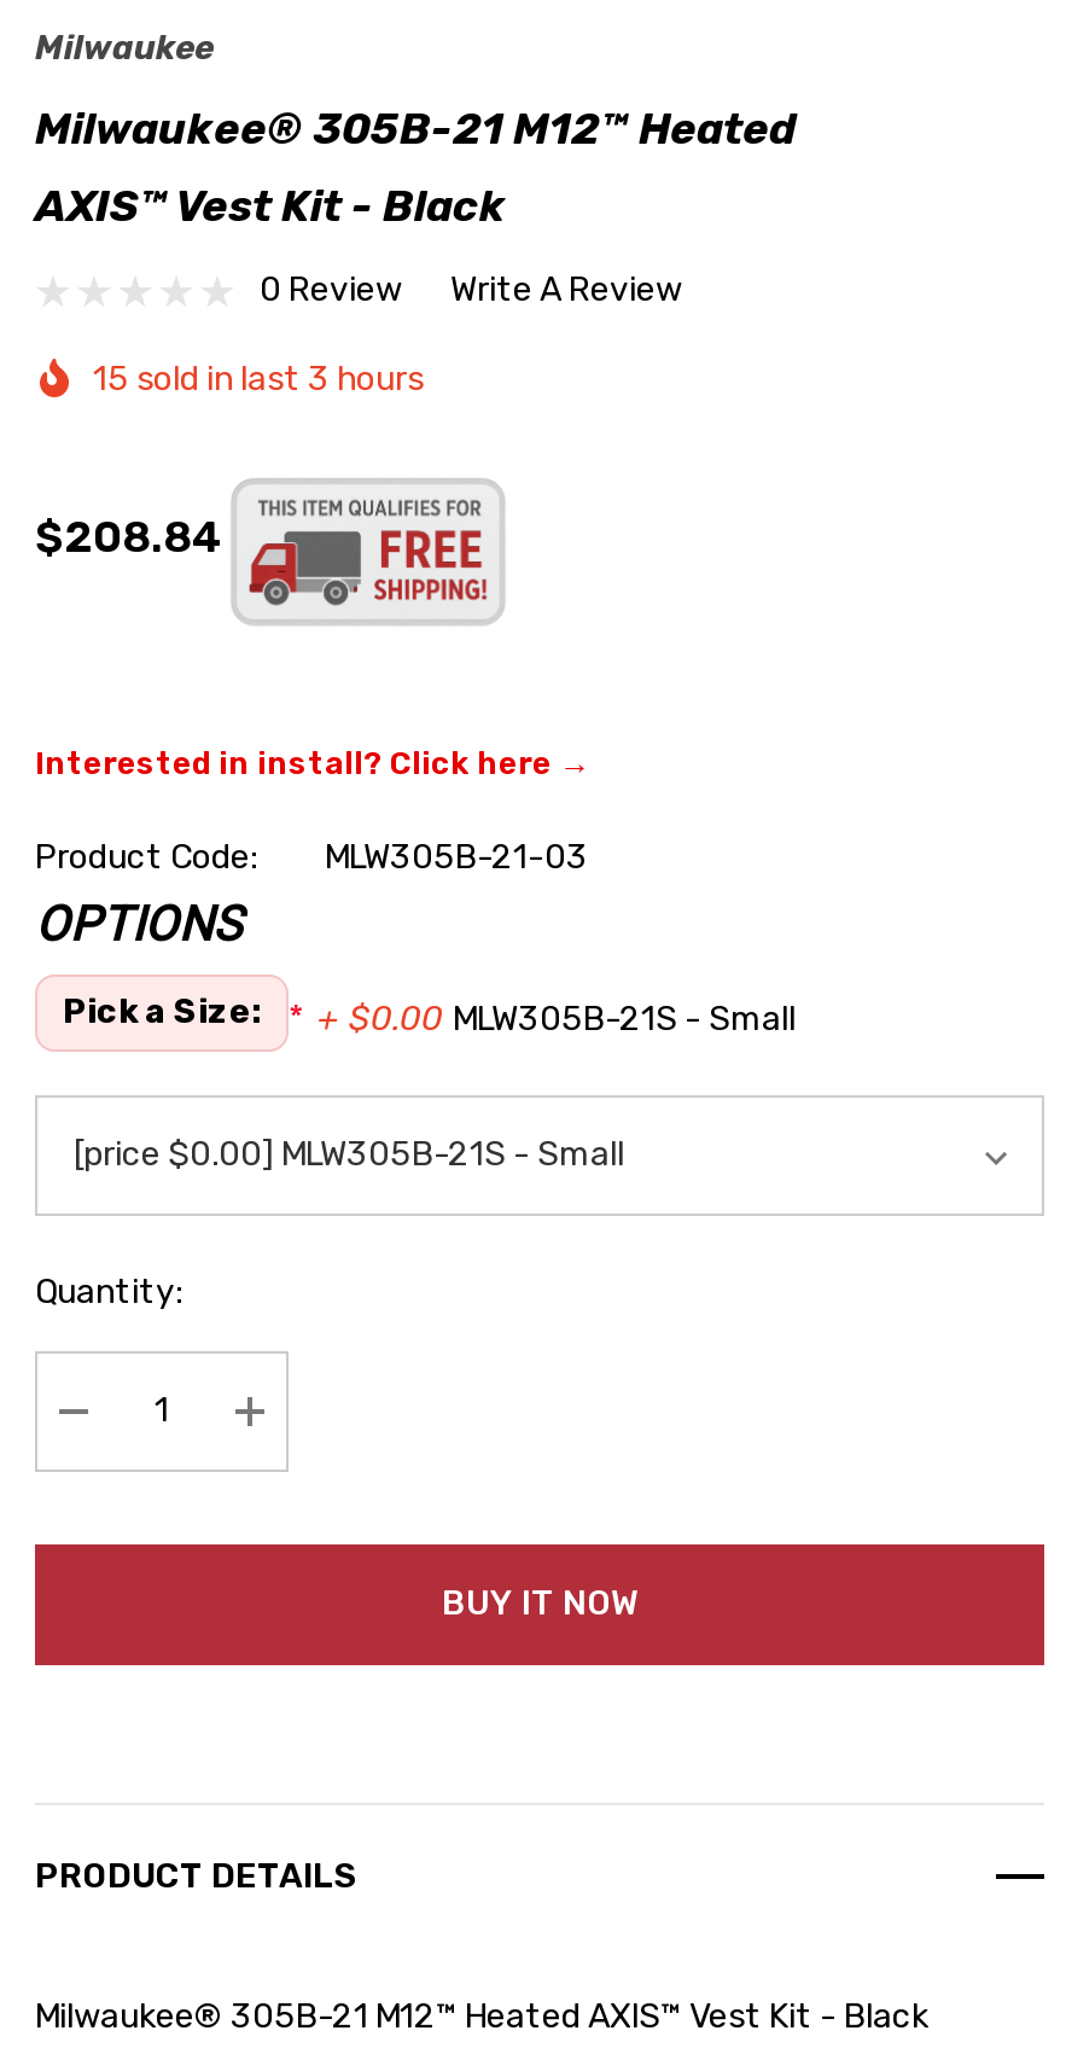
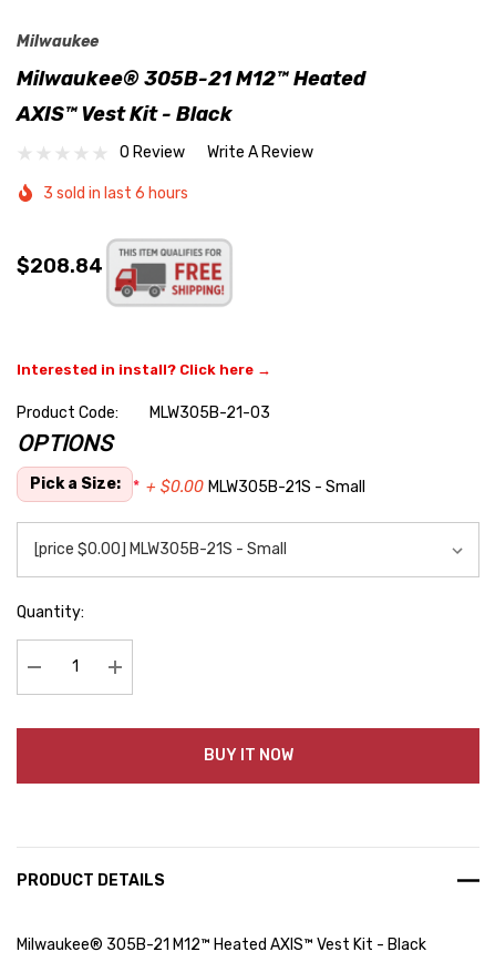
- 15 sold in last 3 hours
+ 3 sold in last 6 hours
